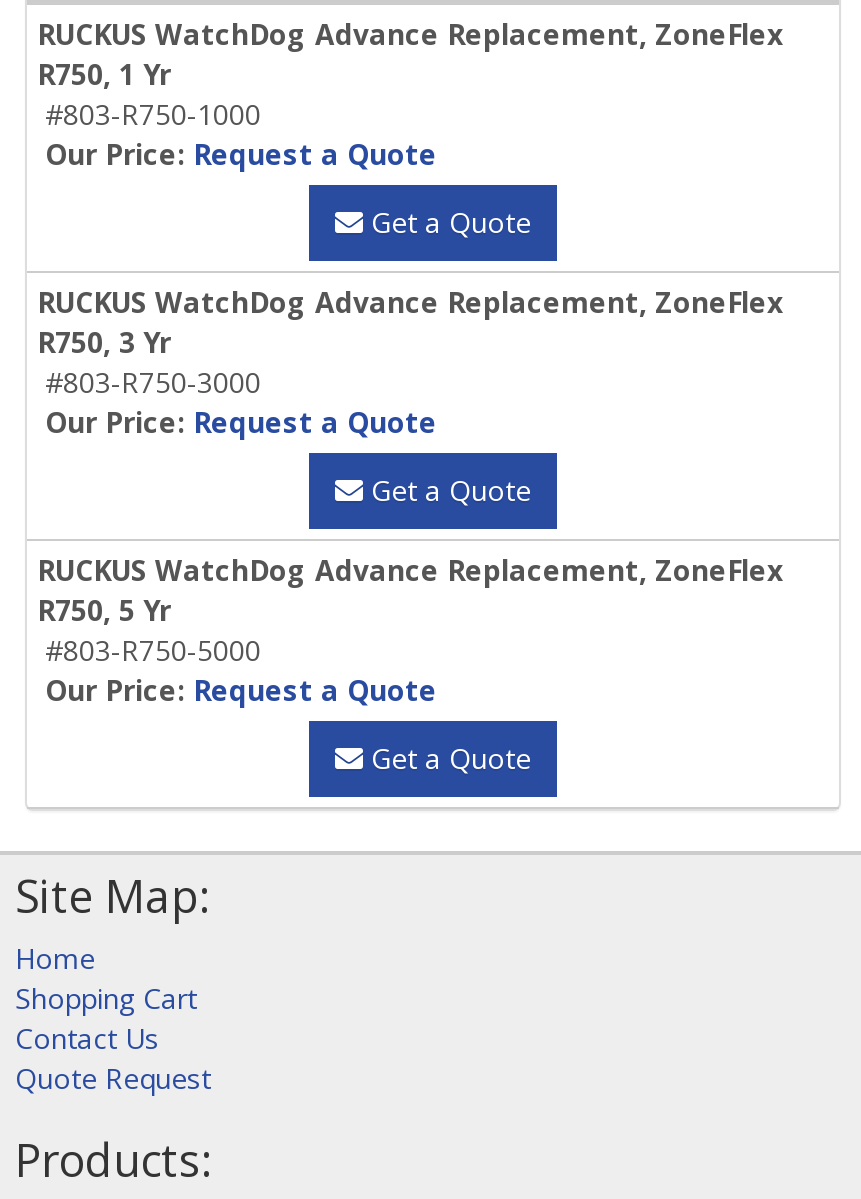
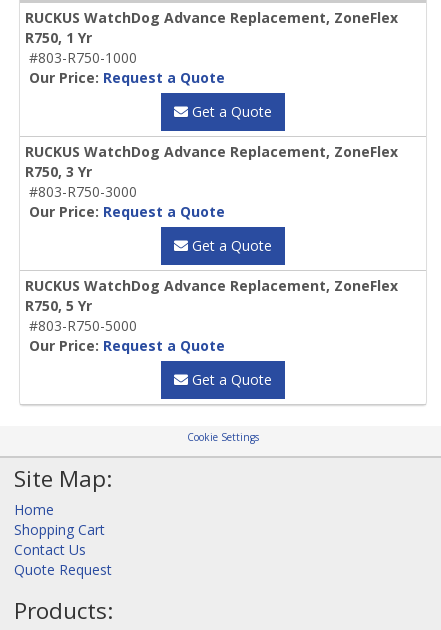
+ Cookie Settings
